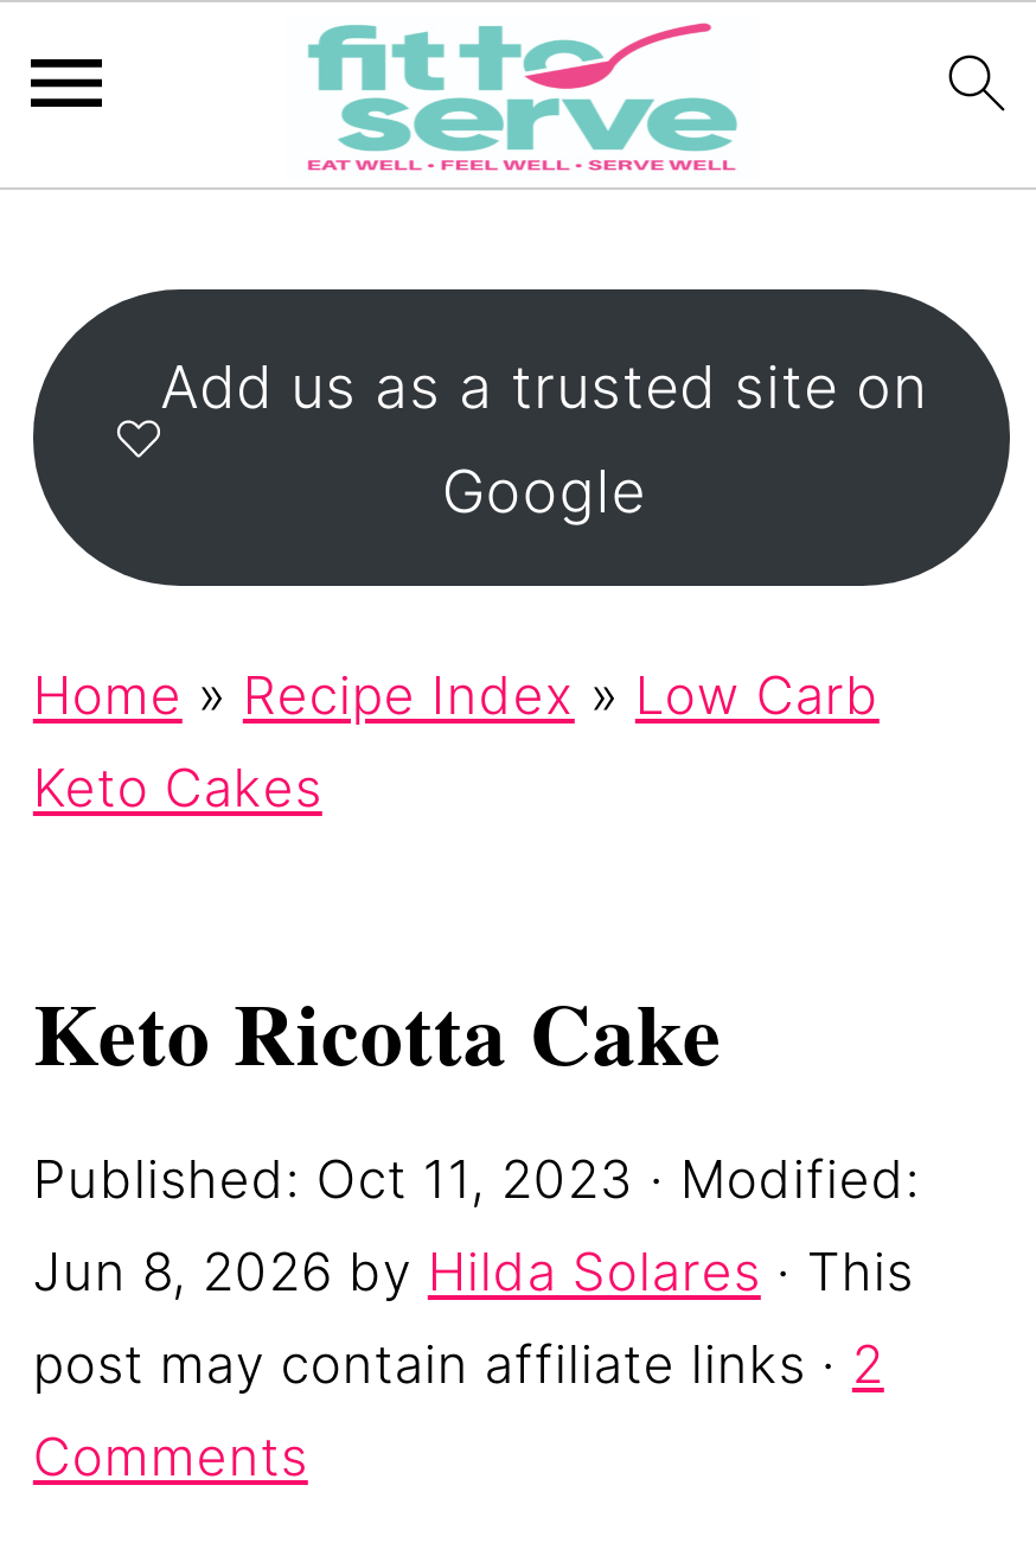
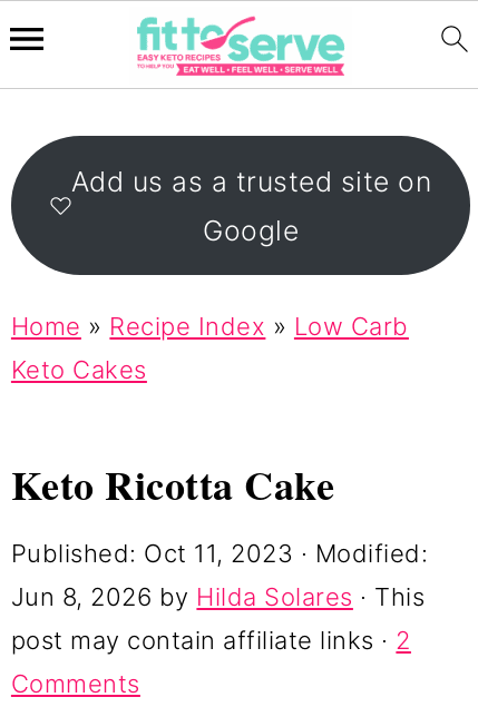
- [image]
+ [image]
